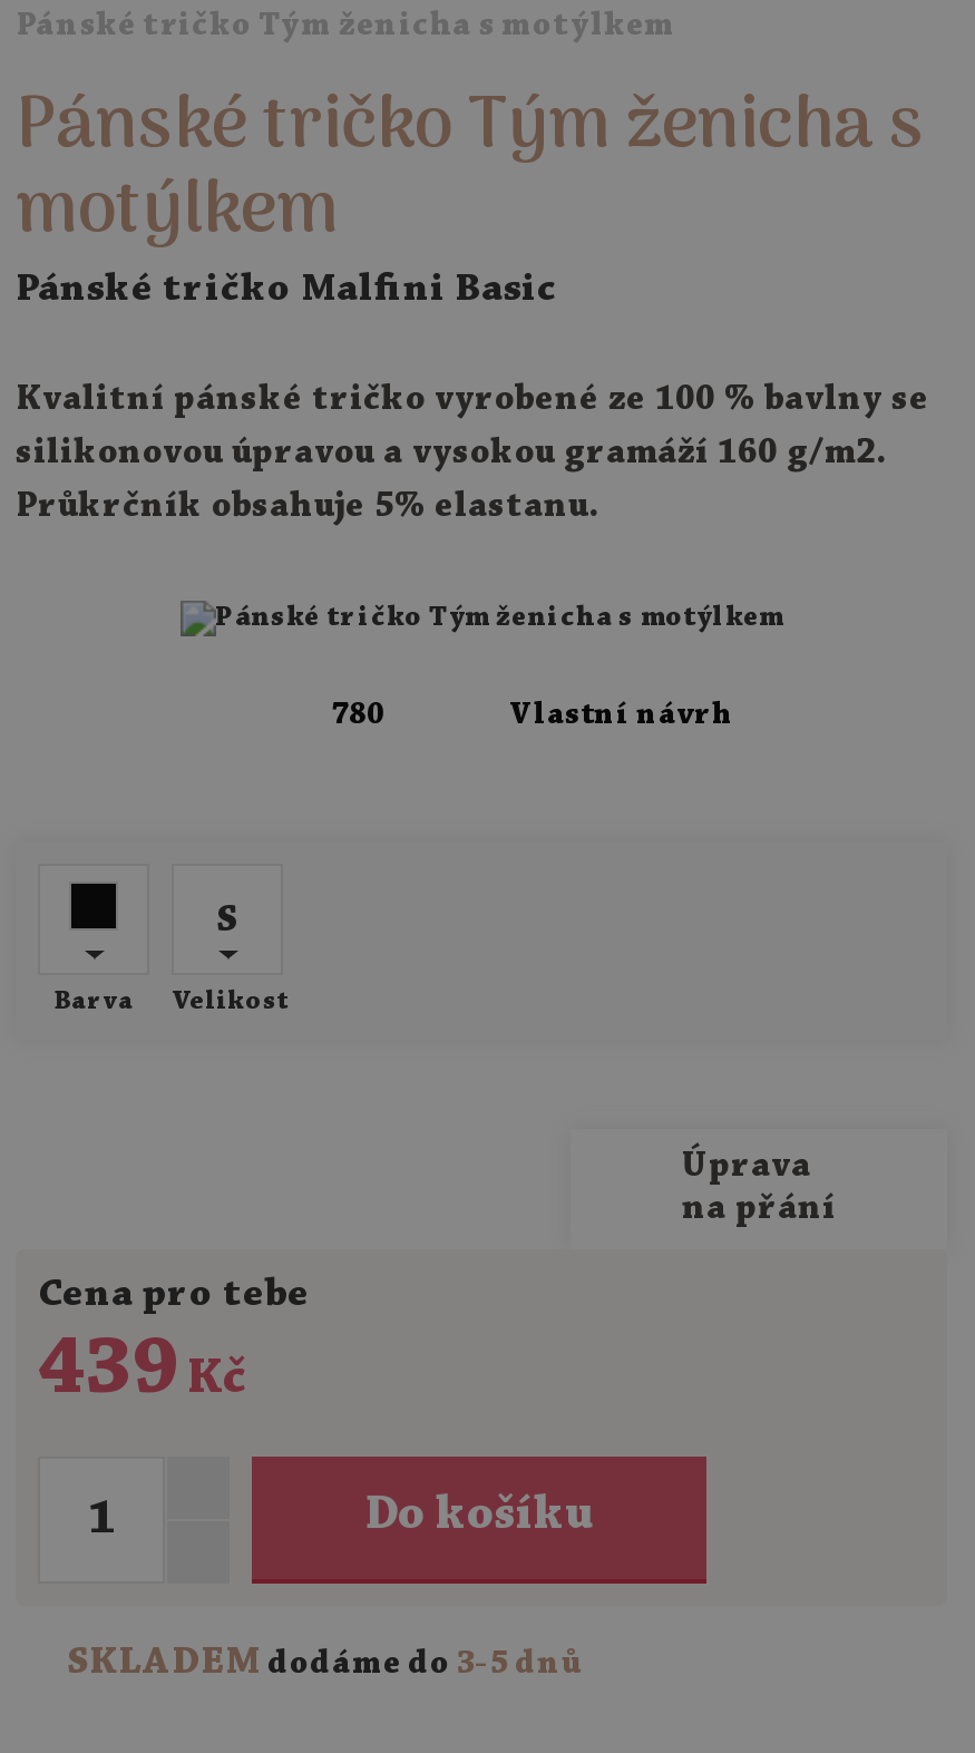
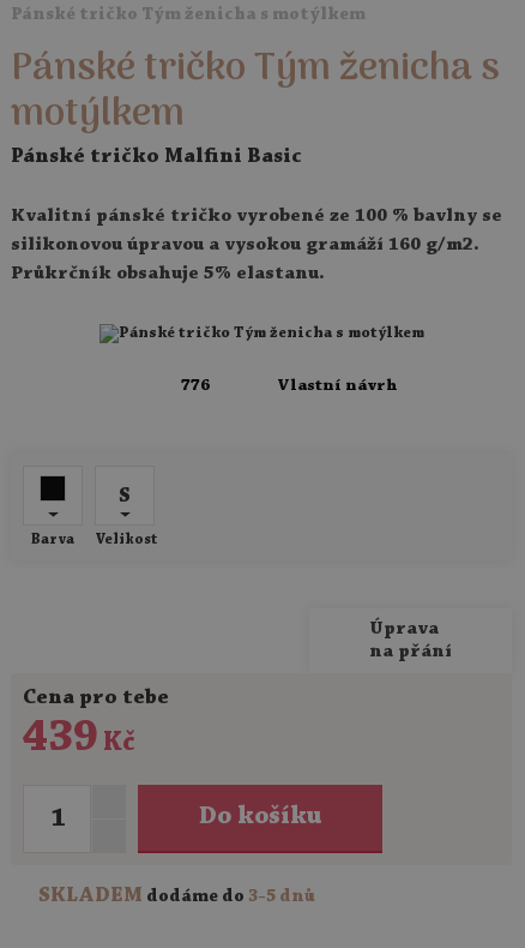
- 780
+ 776
